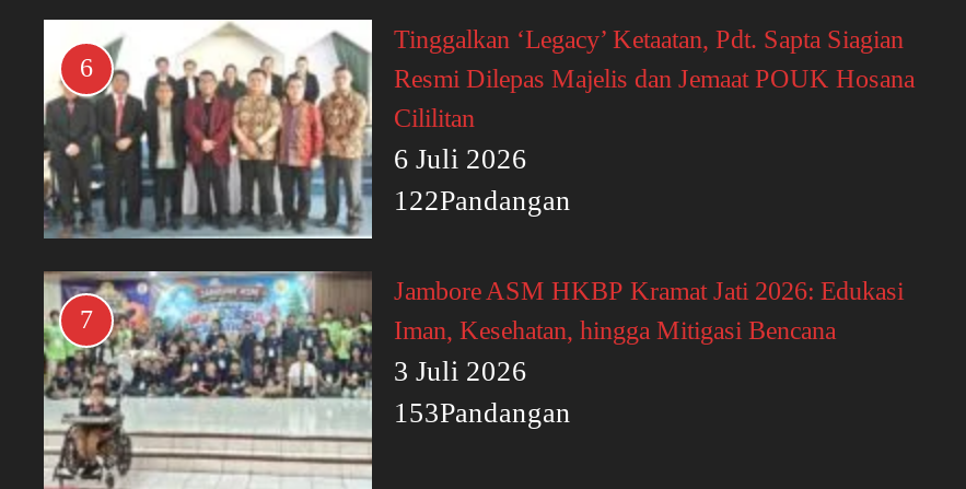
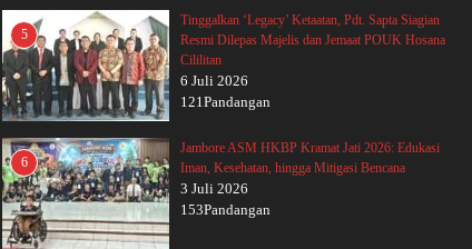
- 6
+ 5

- 122Pandangan
+ 121Pandangan

- 7
+ 6
